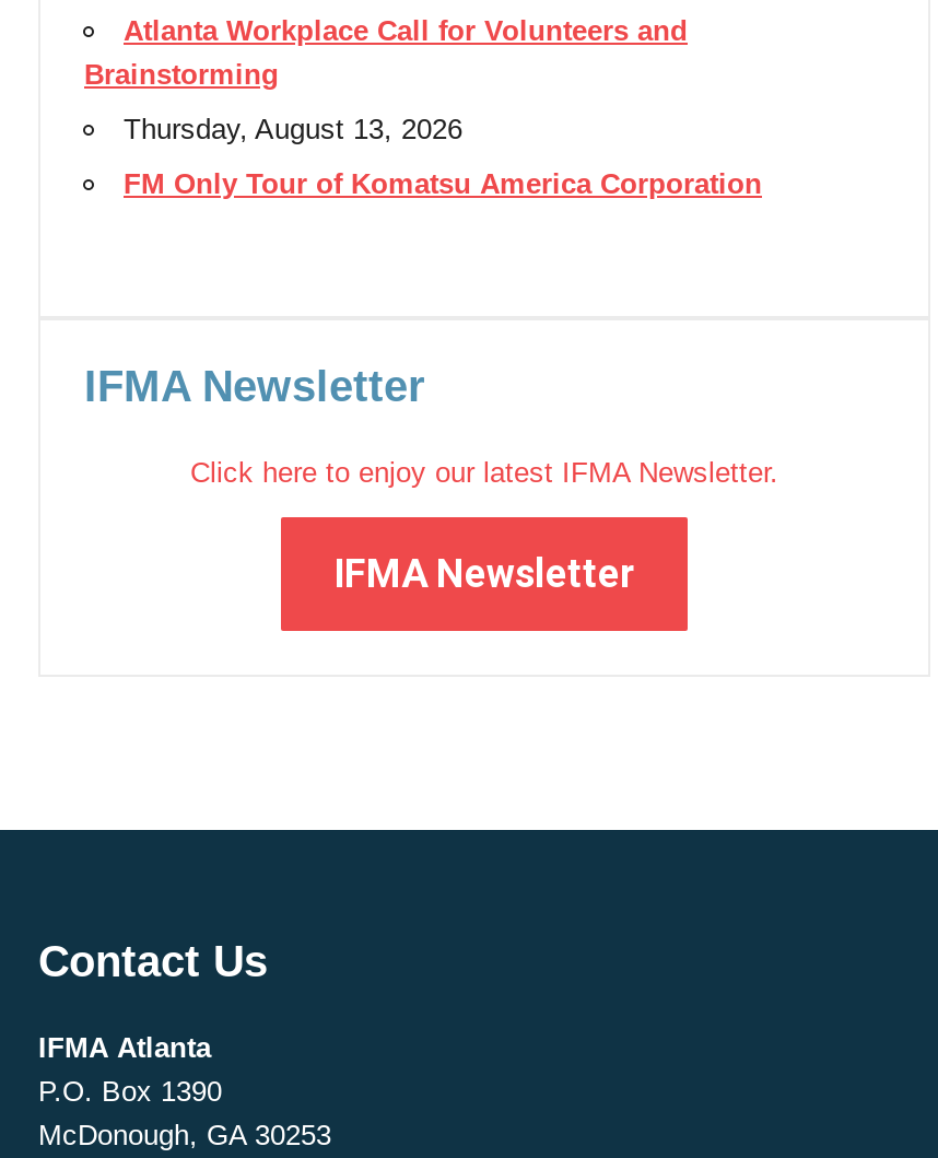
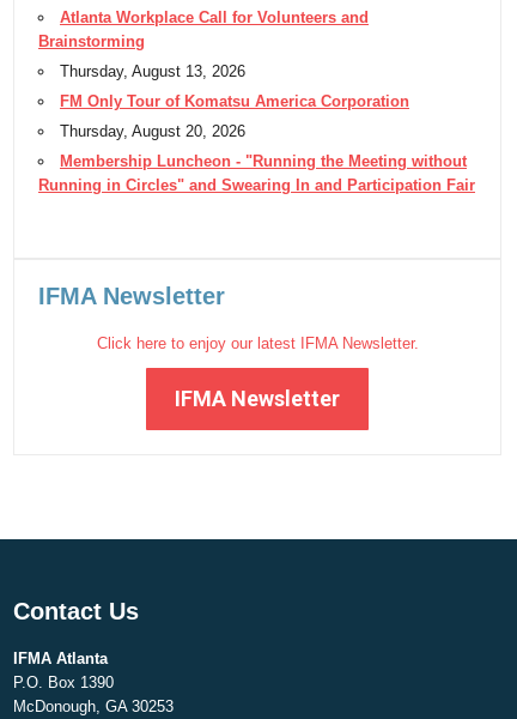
+ Thursday, August 20, 2026
+ Membership Luncheon - "Running the Meeting without
+ Running in Circles" and Swearing In and Participation Fair
